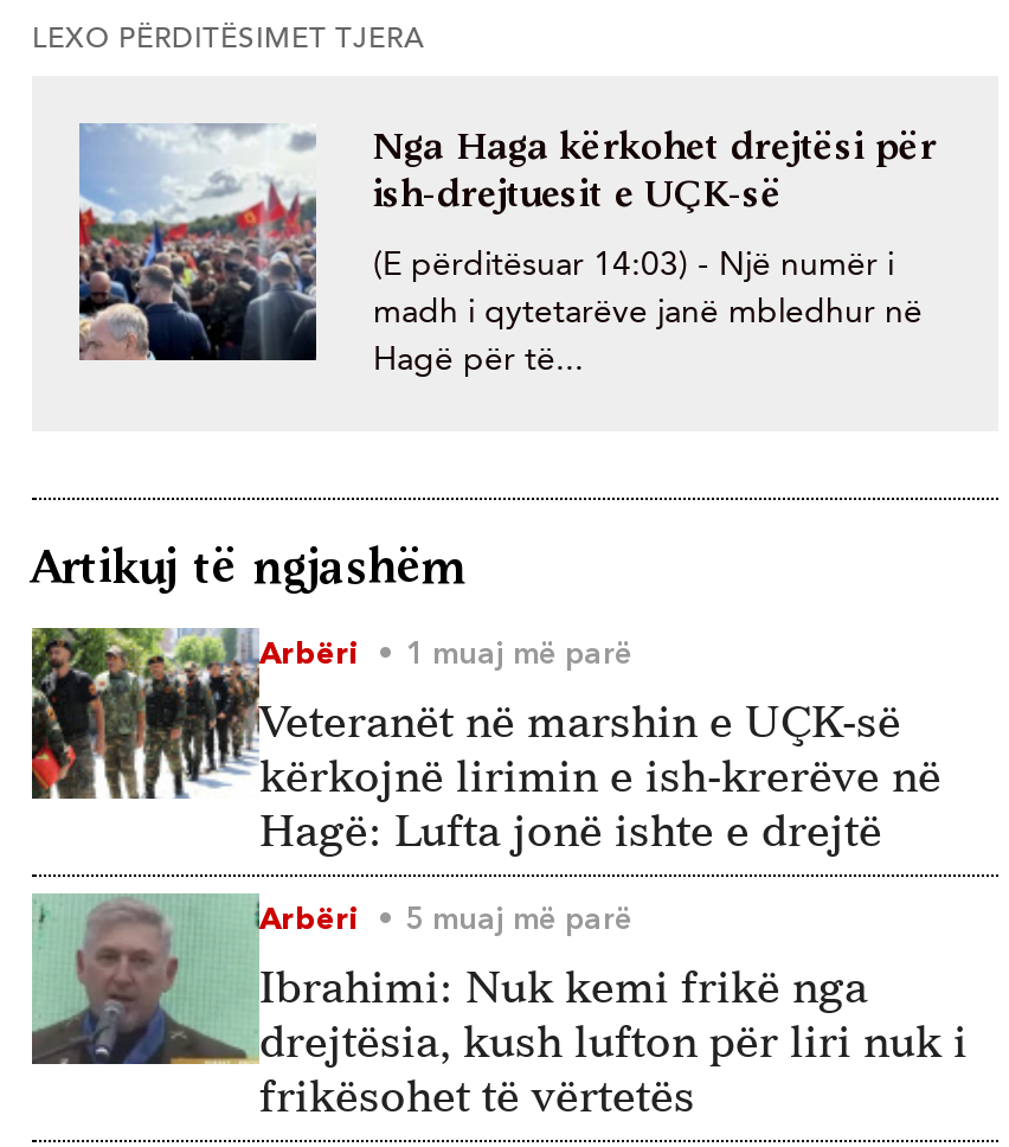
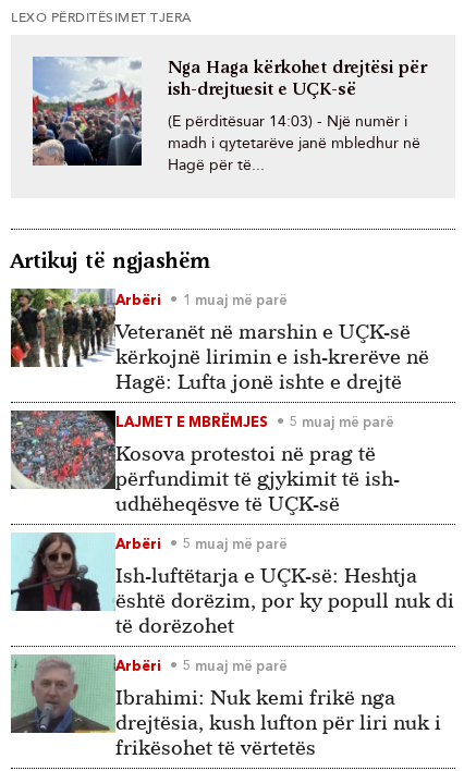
+ [image]
+ LAJMET E MBRËMJES
+ 5 muaj më parë
+ Kosova protestoi në prag të
+ përfundimit të gjykimit të ish-
+ udhëheqësve të UÇK-së
+ Arbëri
+ 5 muaj më parë
+ Ish-luftëtarja e UÇK-së: Heshtja
+ është dorëzim, por ky popull nuk di
+ të dorëzohet

+ [image]
